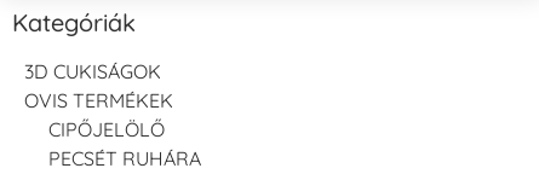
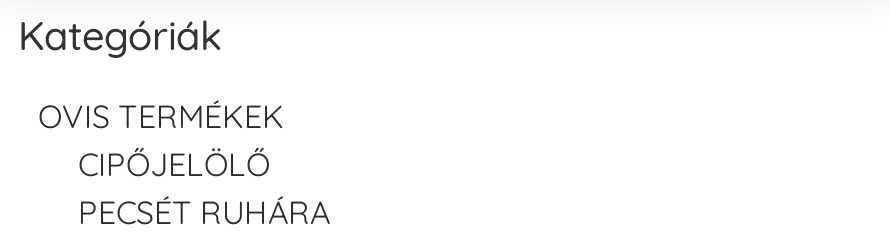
- 3D CUKISÁGOK
